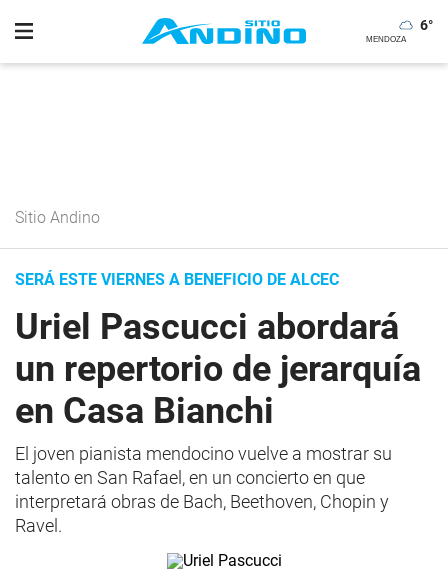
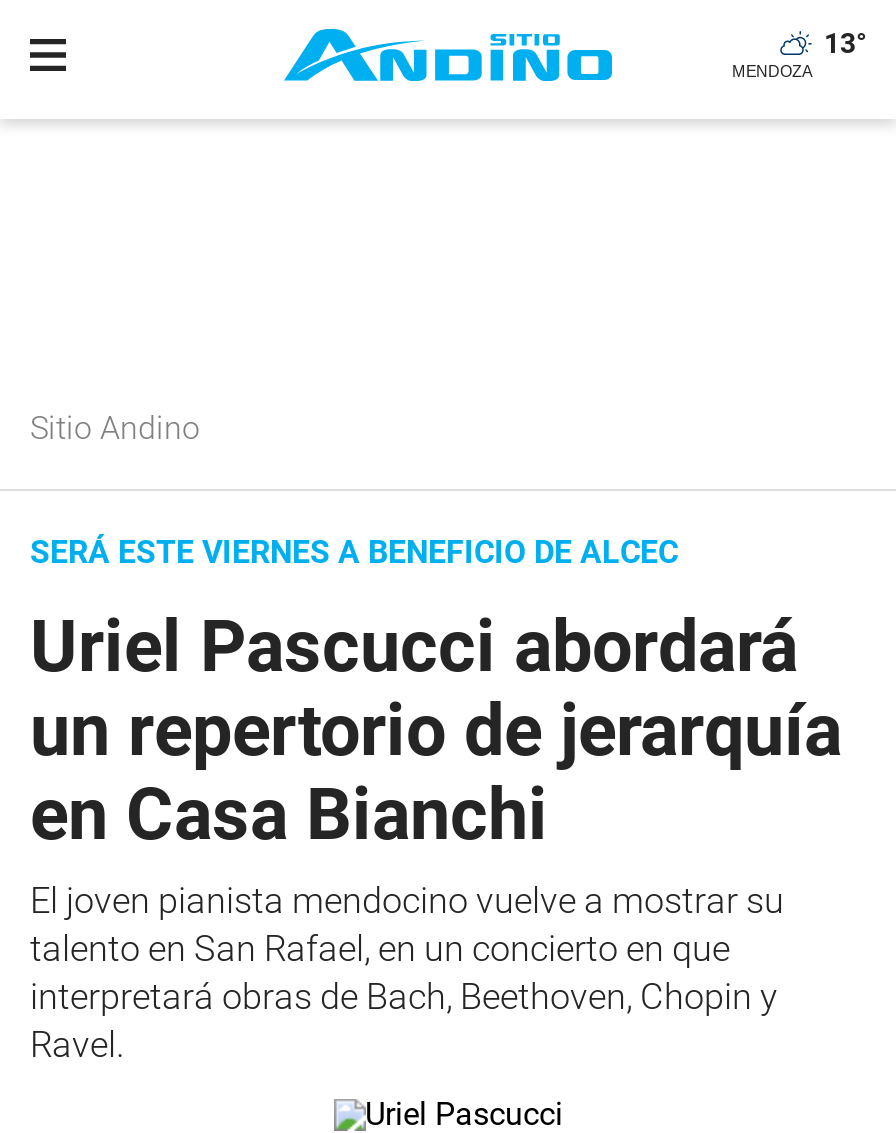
- 6°
+ 13°
